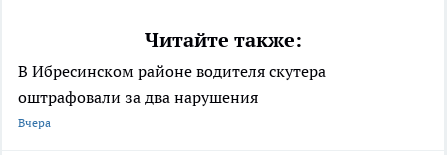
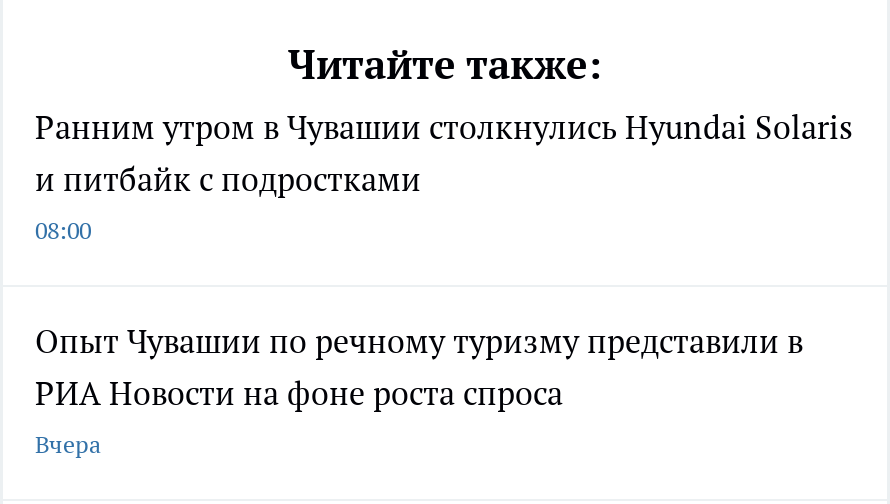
- В Ибресинском районе водителя скутера
- оштрафовали за два нарушения
+ Ранним утром в Чувашии столкнулись Hyundai Solaris
+ и питбайк с подростками
+ 08:00
+ Опыт Чувашии по речному туризму представили в
+ РИА Новости на фоне роста спроса
